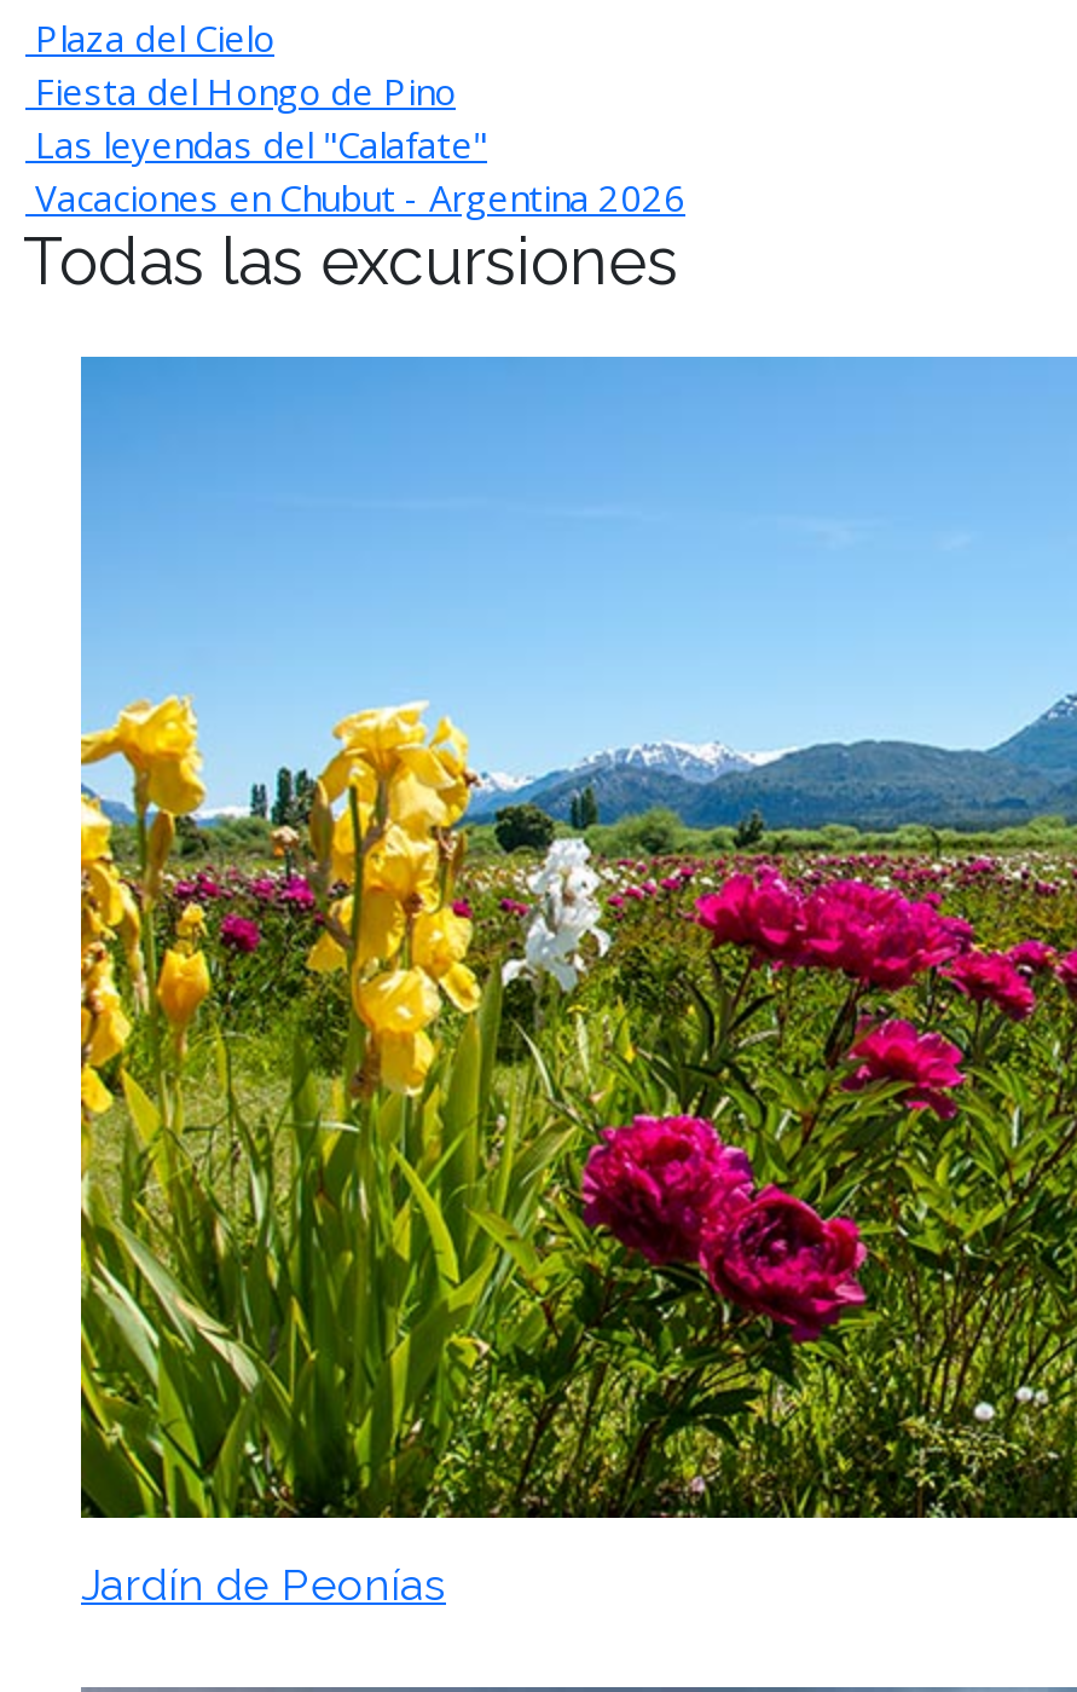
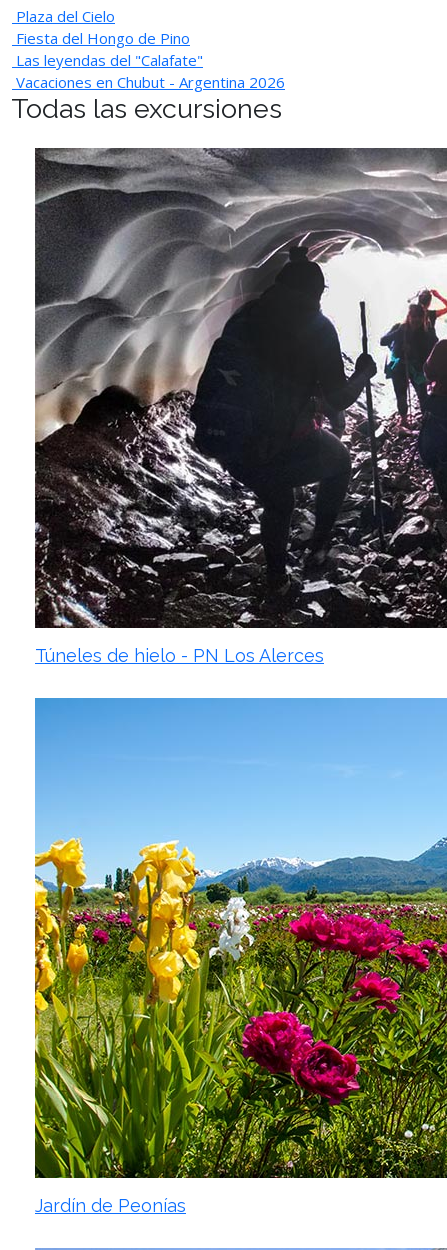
+ [image]
+ Túneles de hielo - PN Los Alerces
